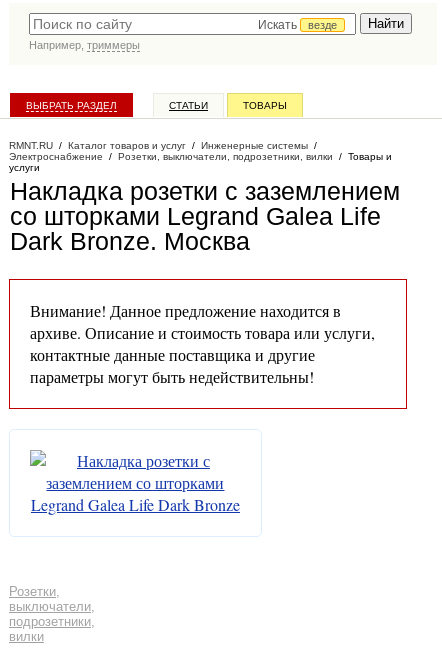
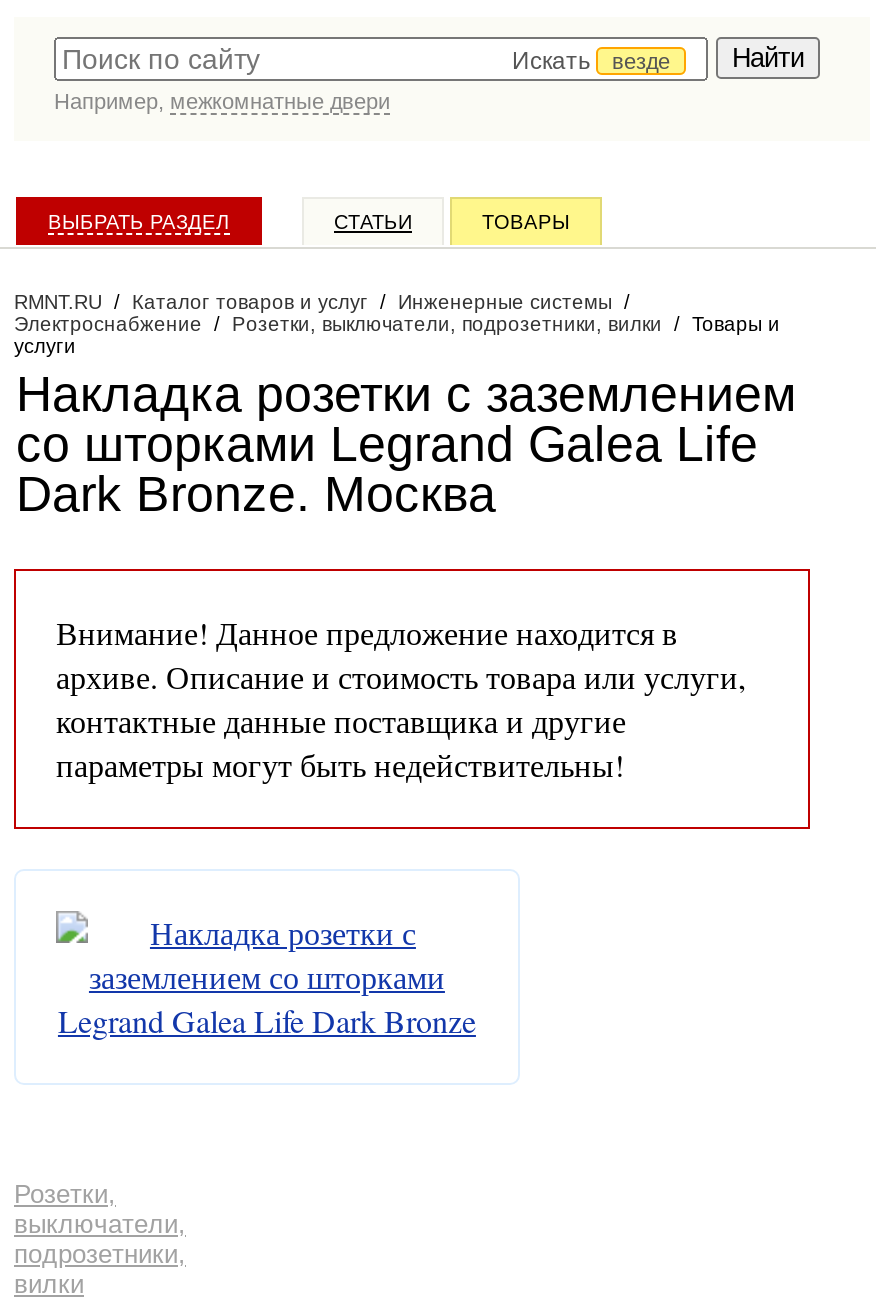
- Например, триммеры
+ Например, межкомнатные двери
